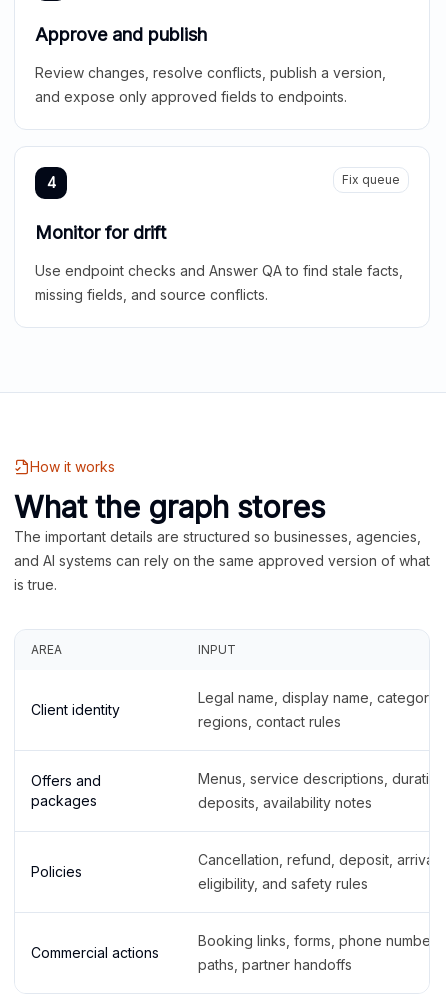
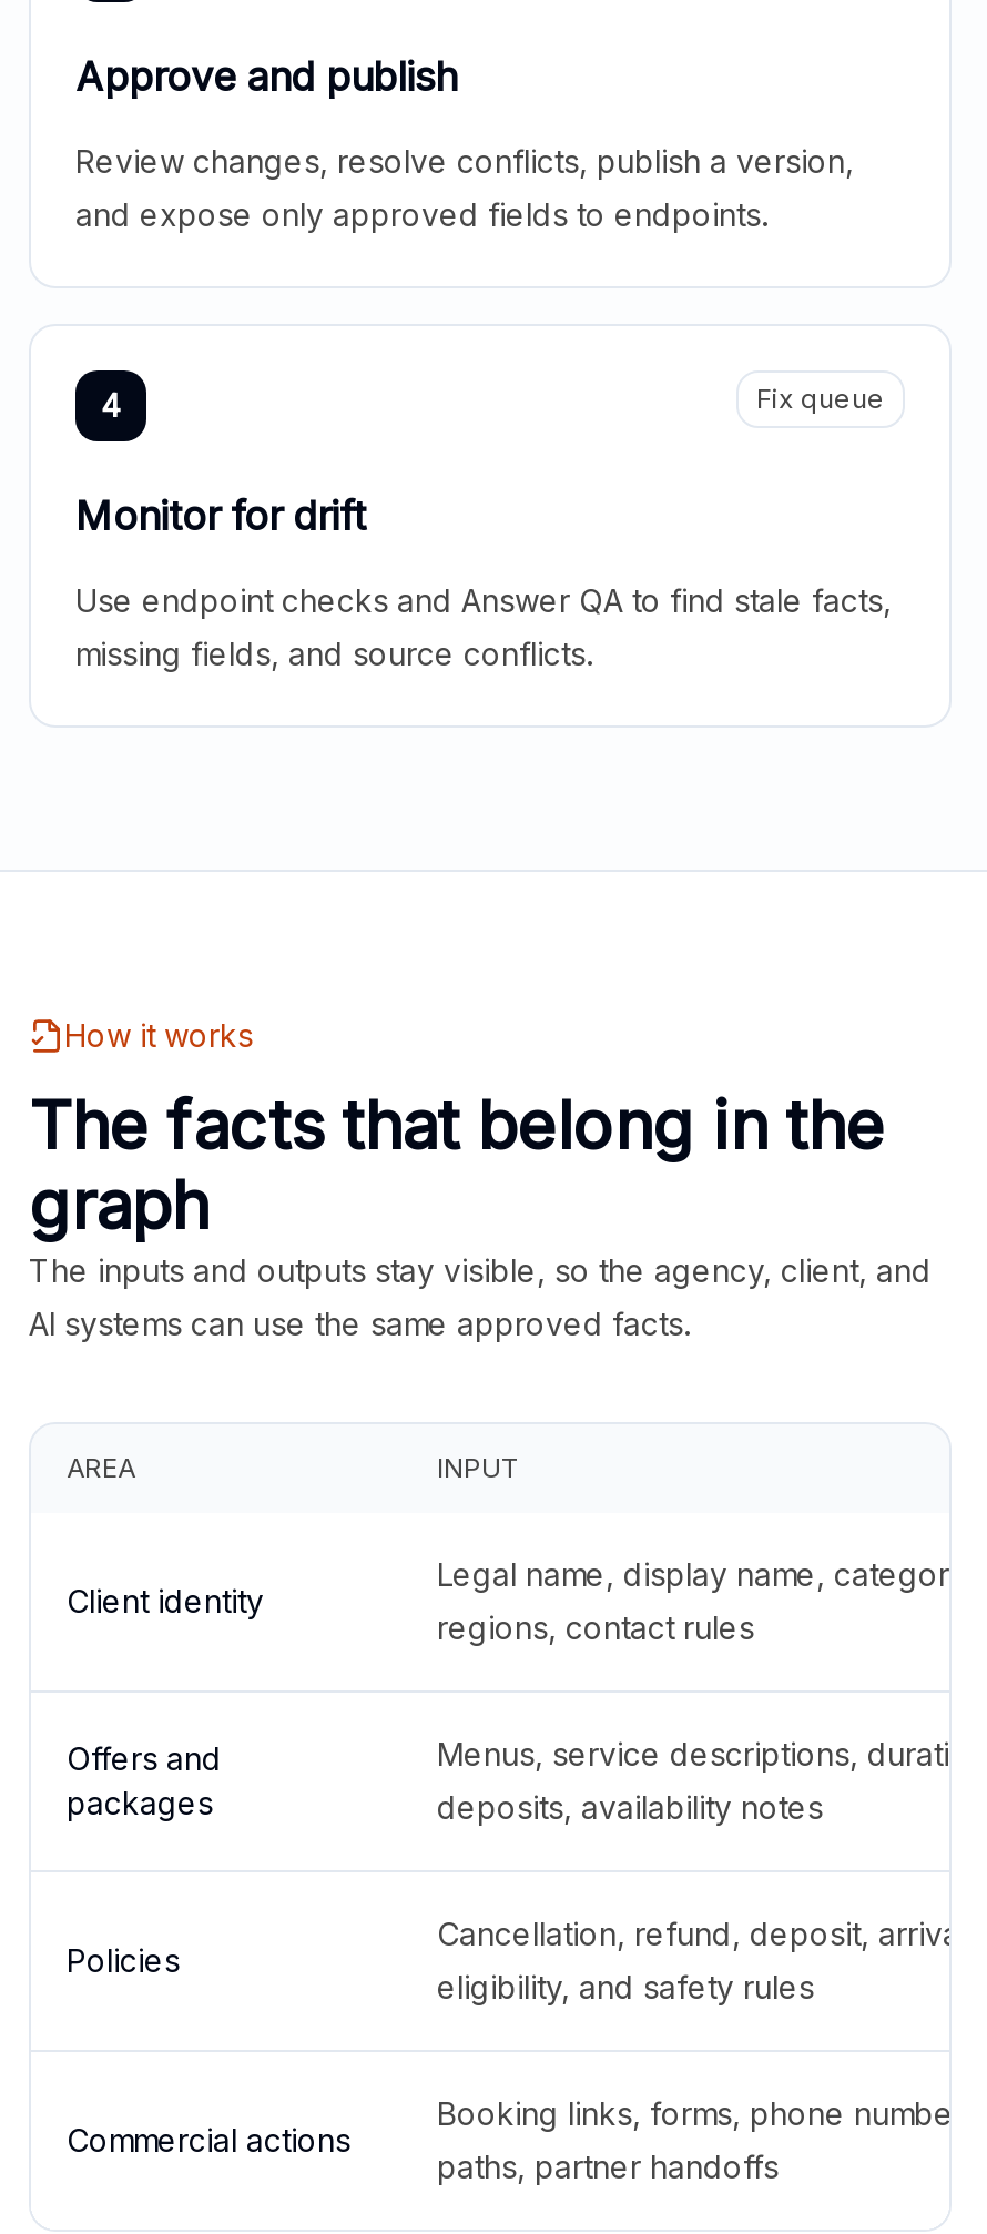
- What the graph stores
- The important details are structured so businesses, agencies,
- and AI systems can rely on the same approved version of what
- is true.
+ The facts that belong in the
+ graph
+ The inputs and outputs stay visible, so the agency, client, and
+ AI systems can use the same approved facts.
